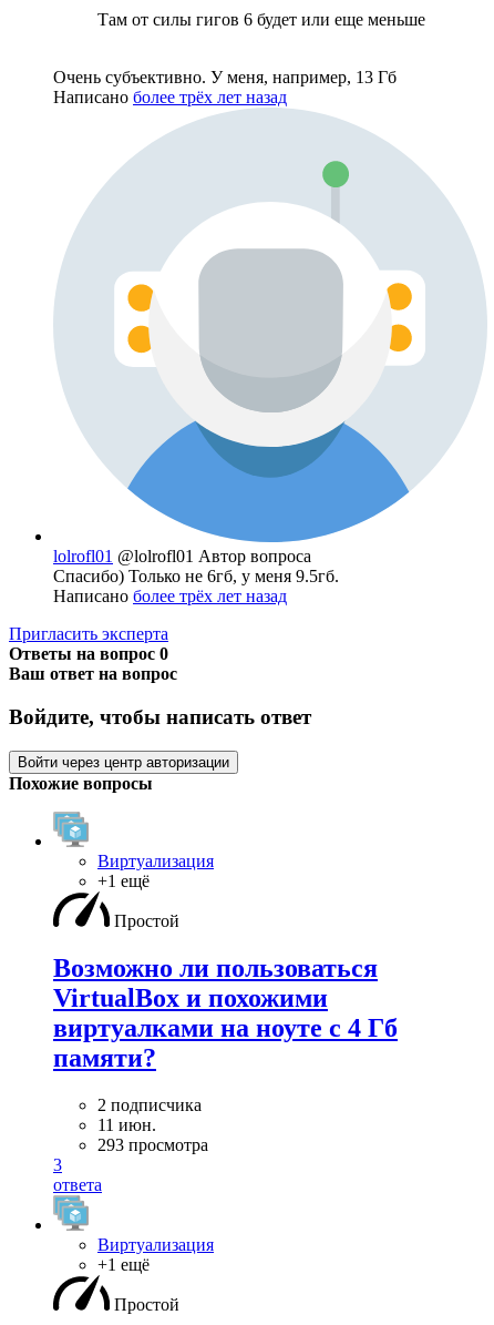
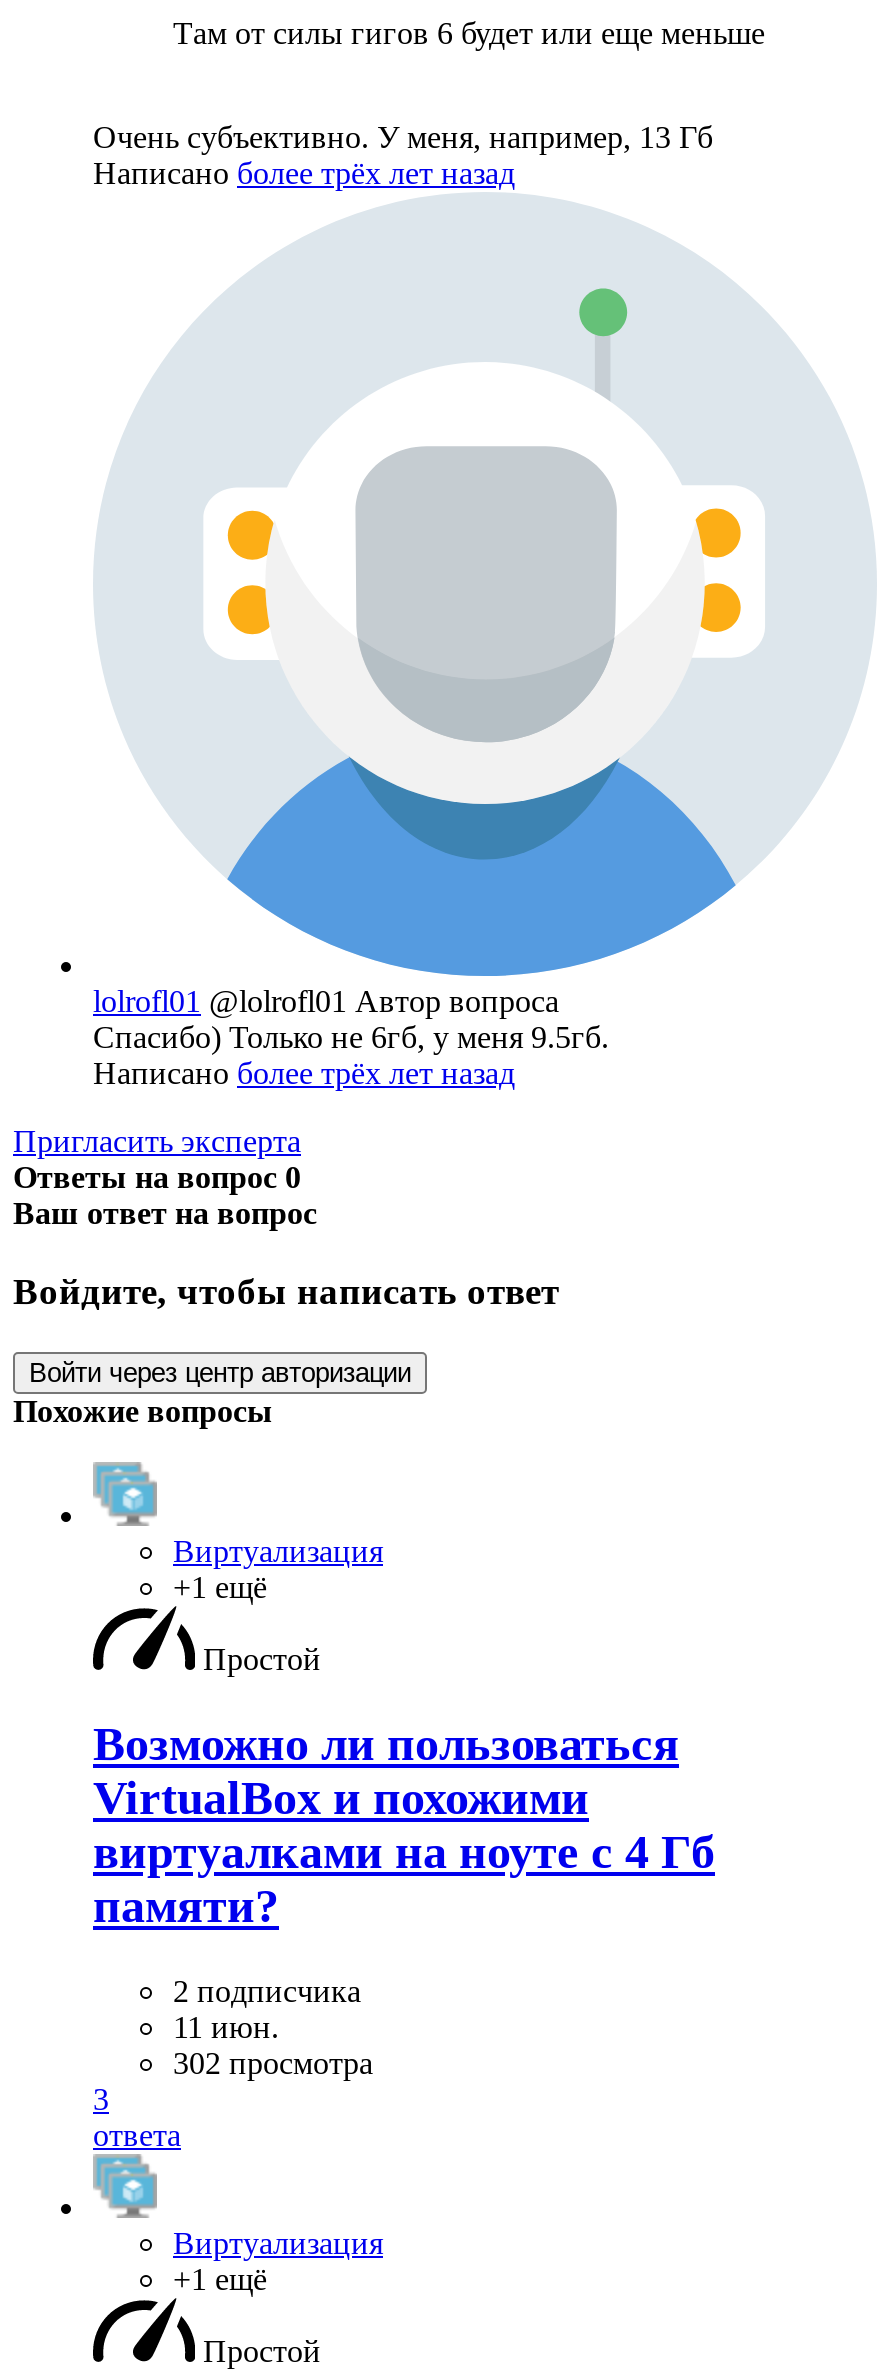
- 293 просмотра
+ 302 просмотра
